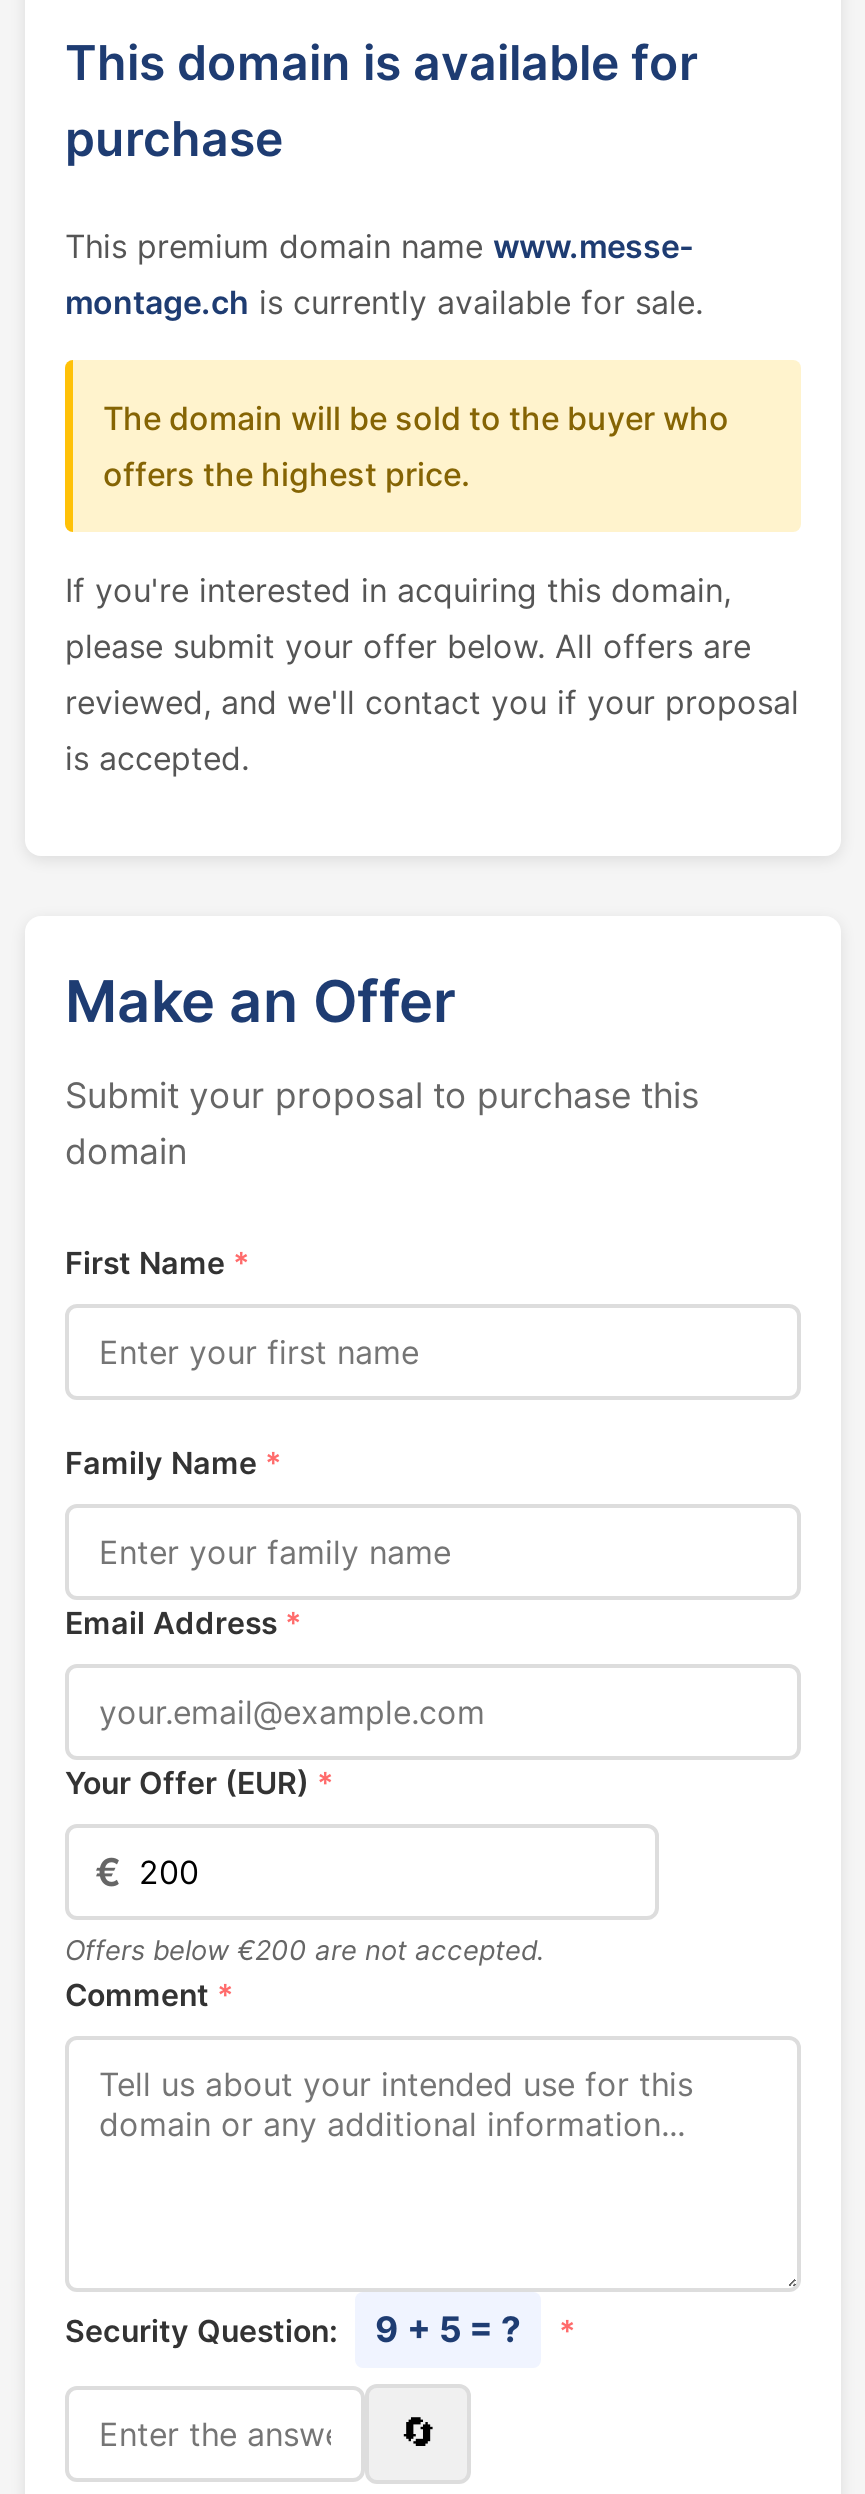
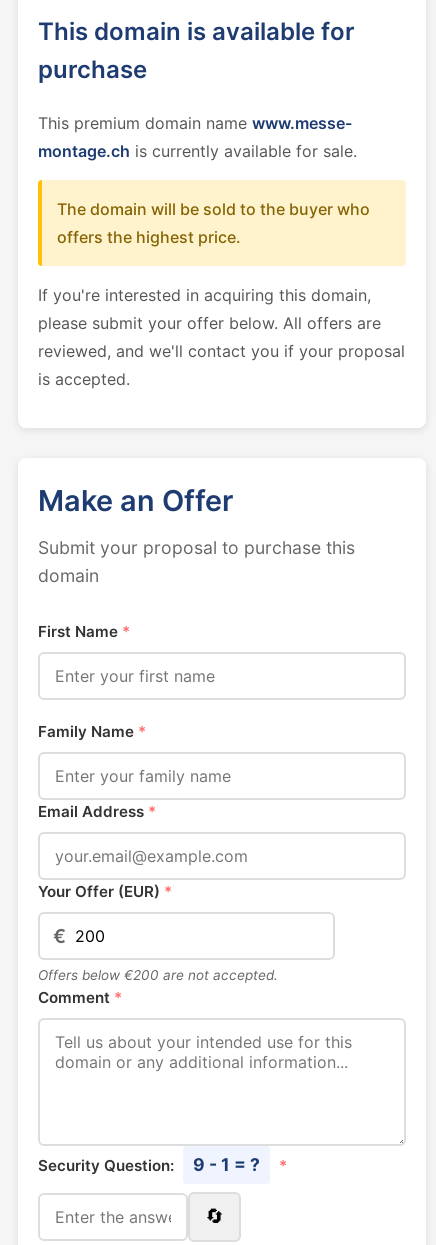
- 9 + 5 = ?
+ 9 - 1 = ?
